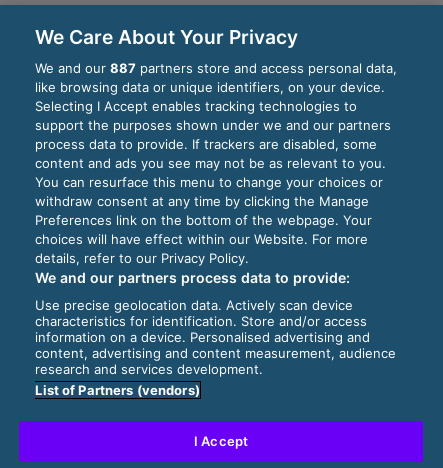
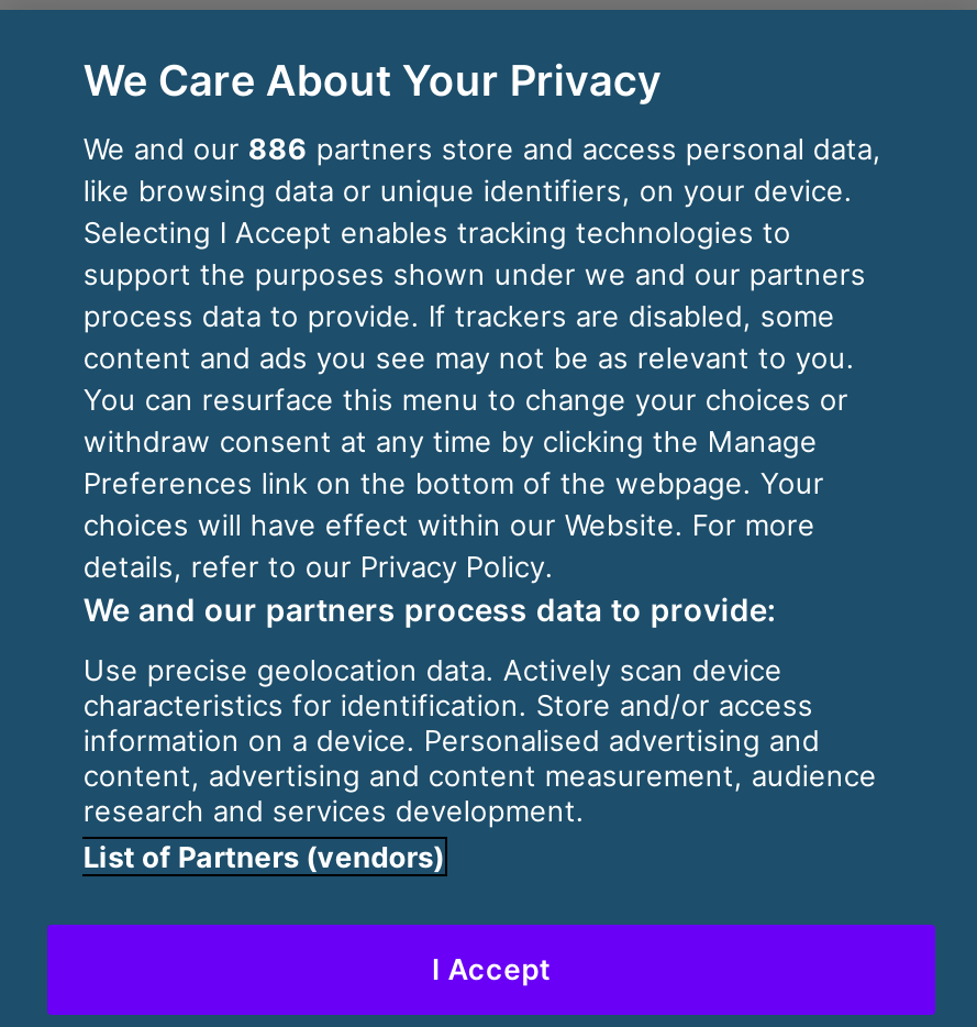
- We and our 887 partners store and access personal data,
+ We and our 886 partners store and access personal data,
